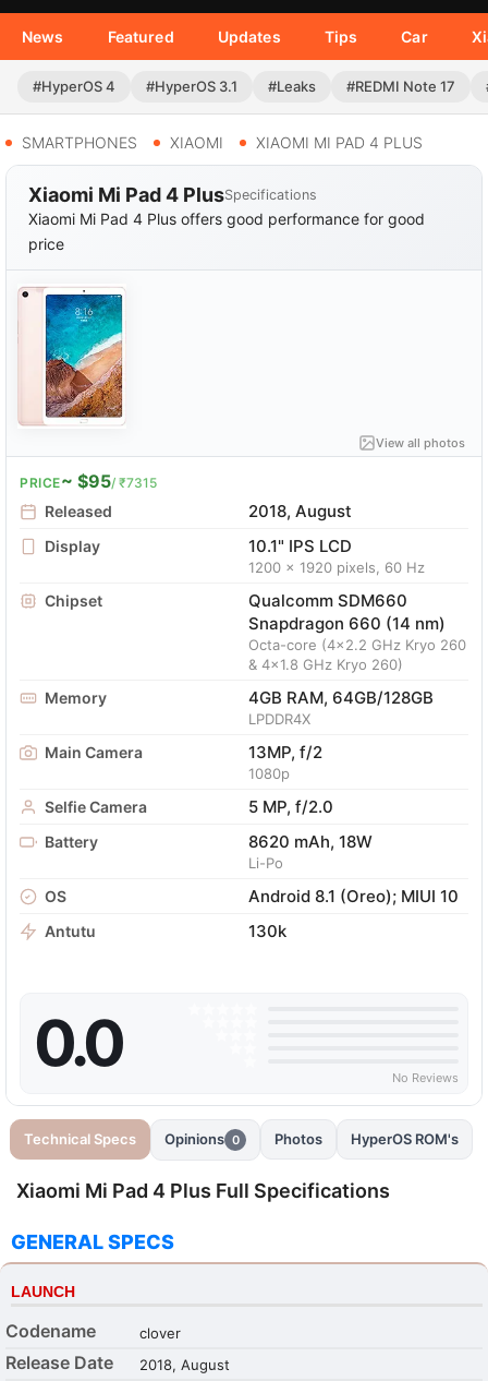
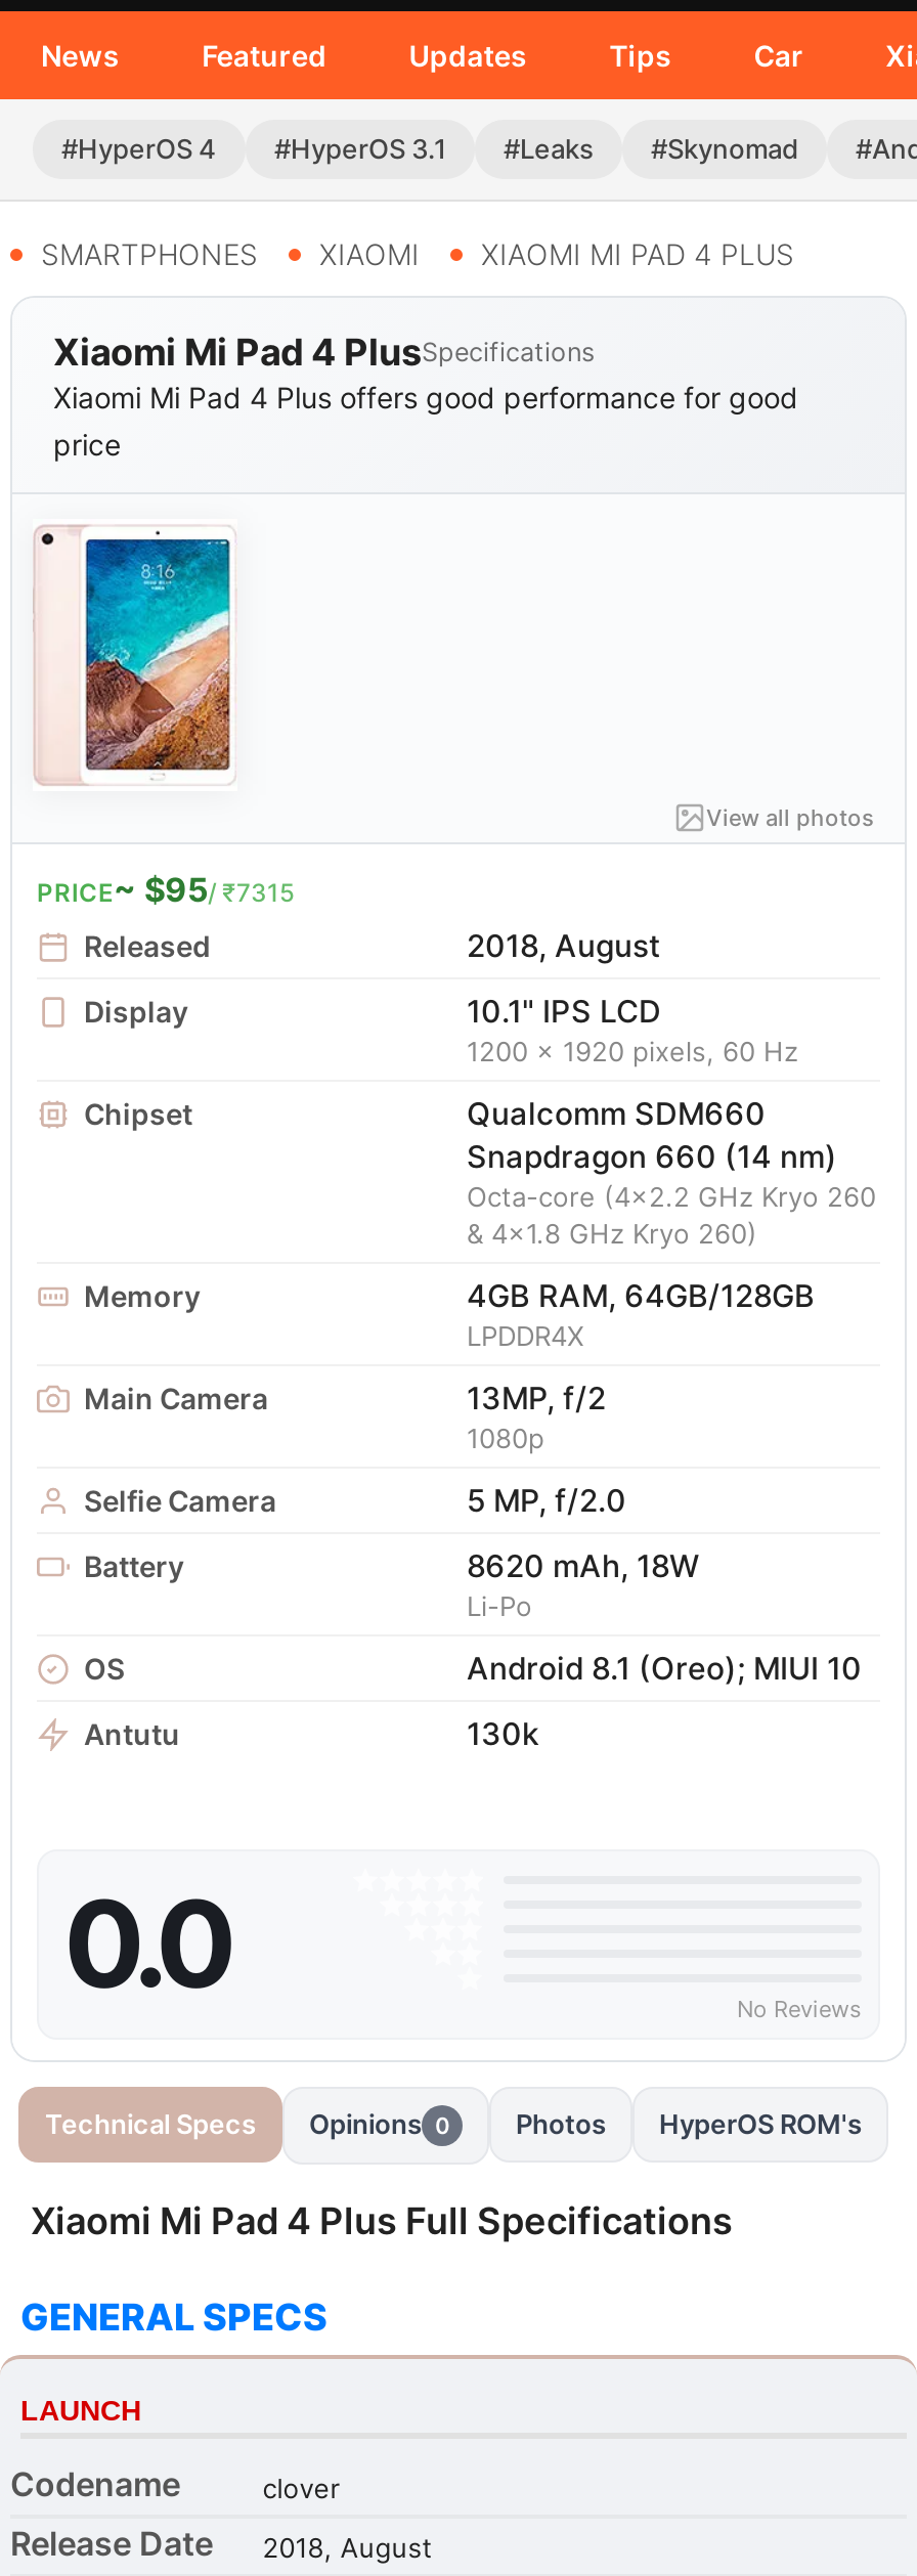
- #REDMI Note 17
+ #Skynomad
